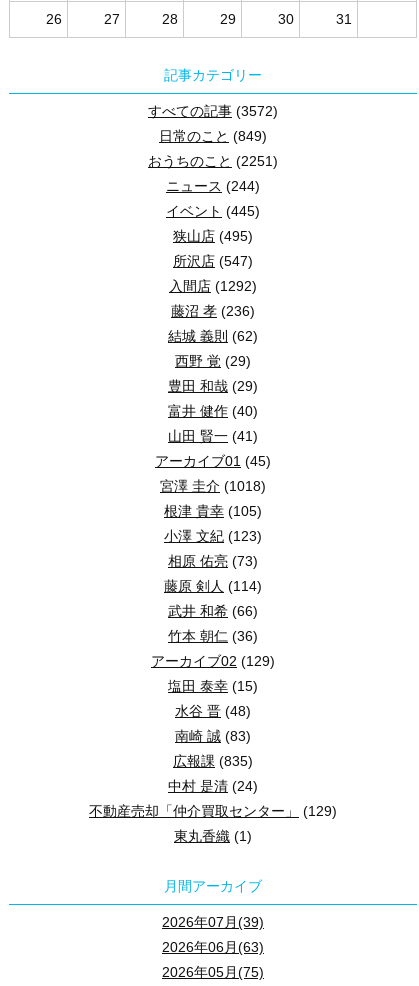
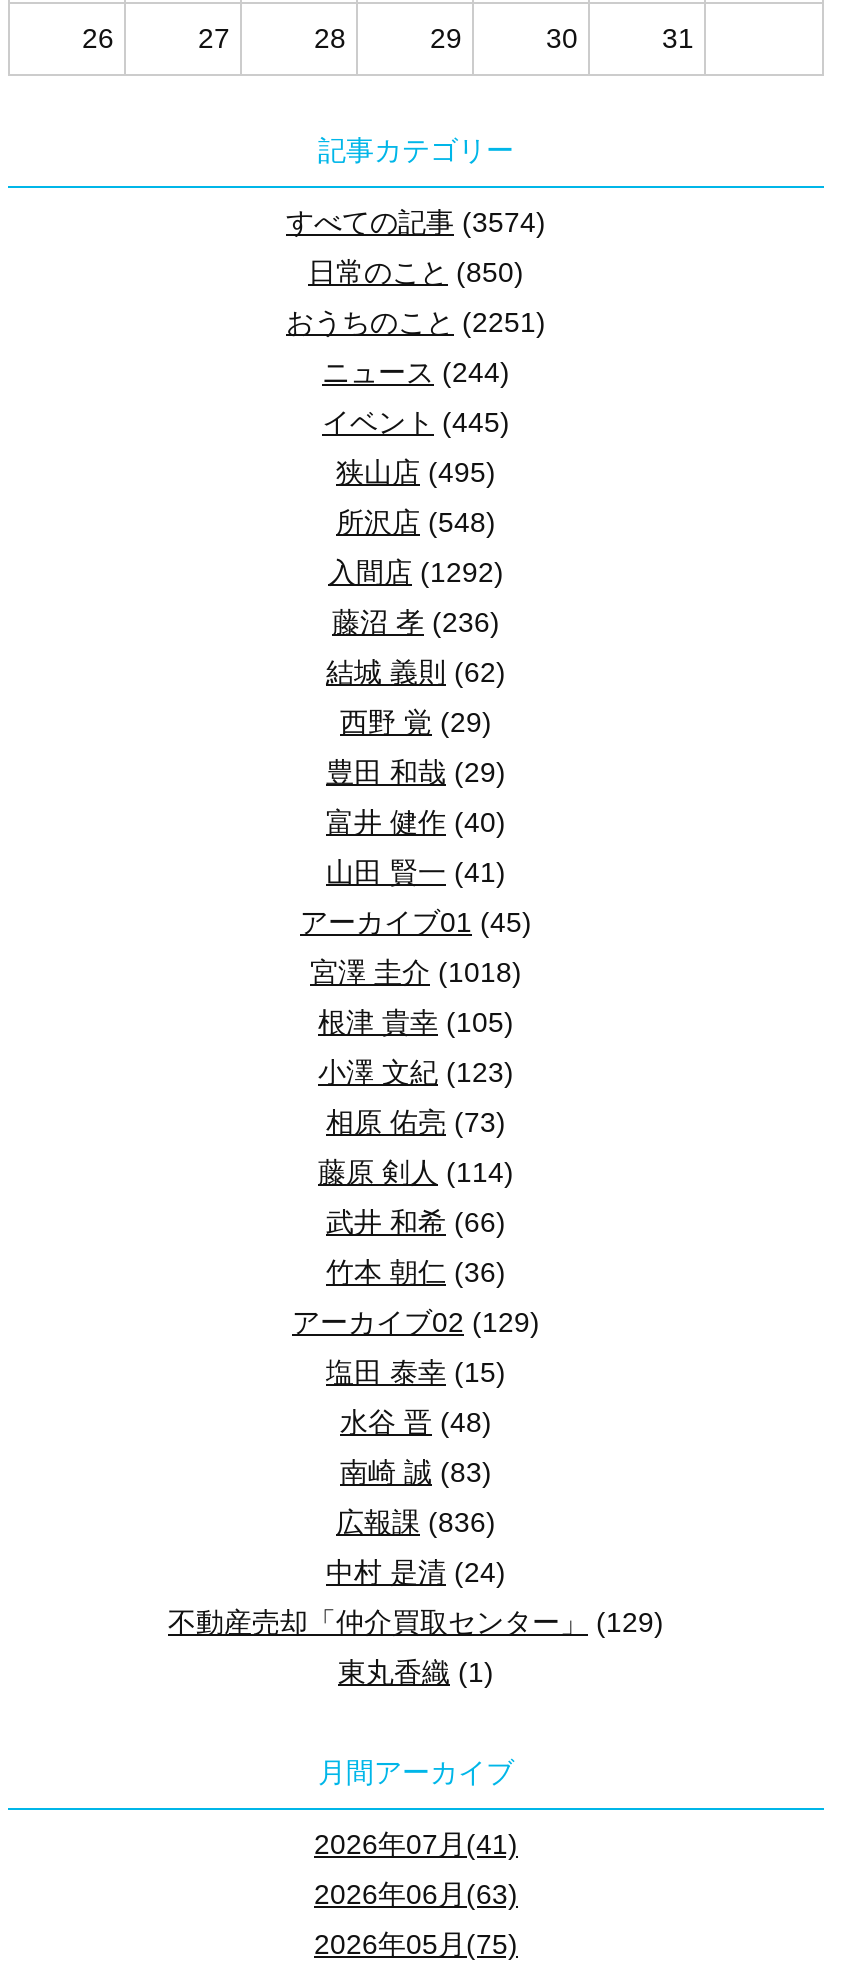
- すべての記事(3572)
+ すべての記事(3574)

- 日常のこと(849)
+ 日常のこと(850)

- 所沢店(547)
+ 所沢店(548)

- 広報課(835)
+ 広報課(836)

- 2026年07月(39)
+ 2026年07月(41)
